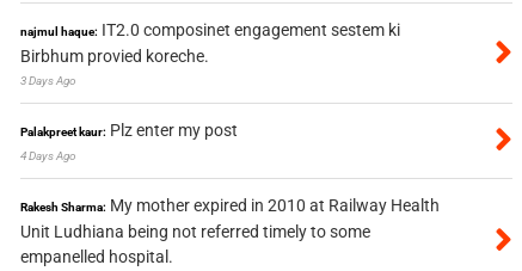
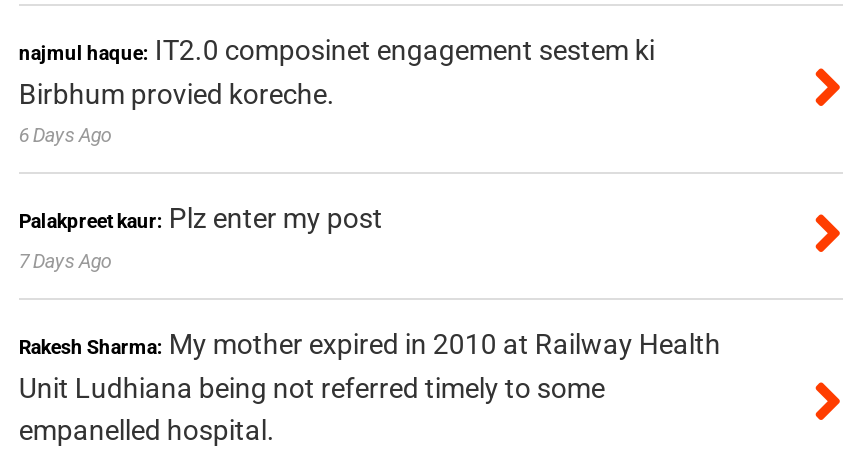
- 3 Days Ago
+ 6 Days Ago

- 4 Days Ago
+ 7 Days Ago
